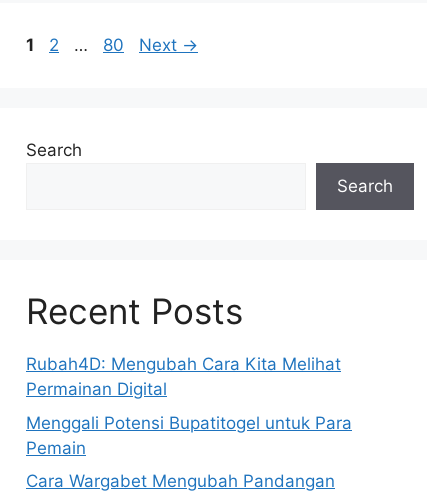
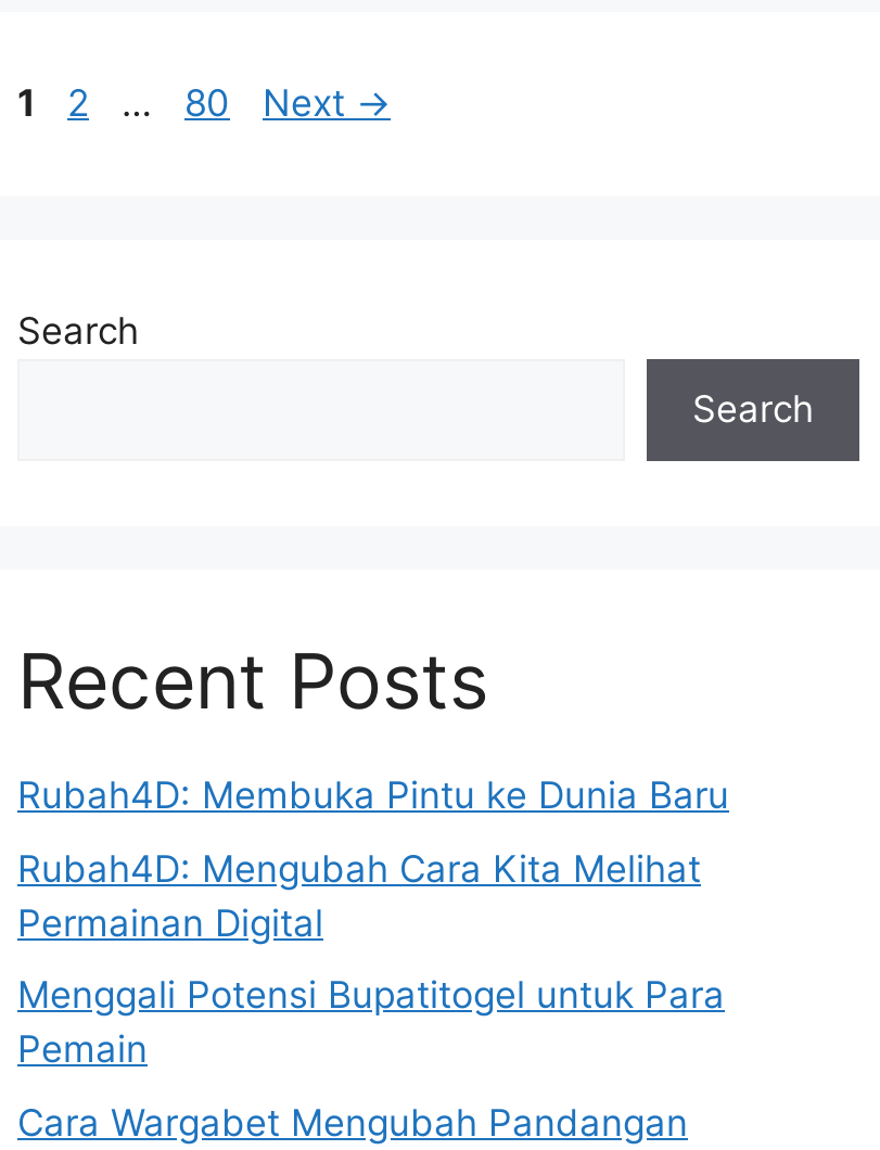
+ Rubah4D: Membuka Pintu ke Dunia Baru
